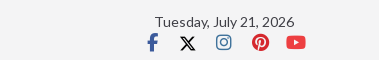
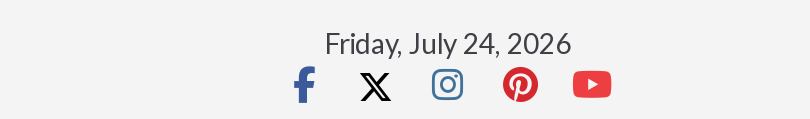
- Tuesday, July 21, 2026
+ Friday, July 24, 2026
